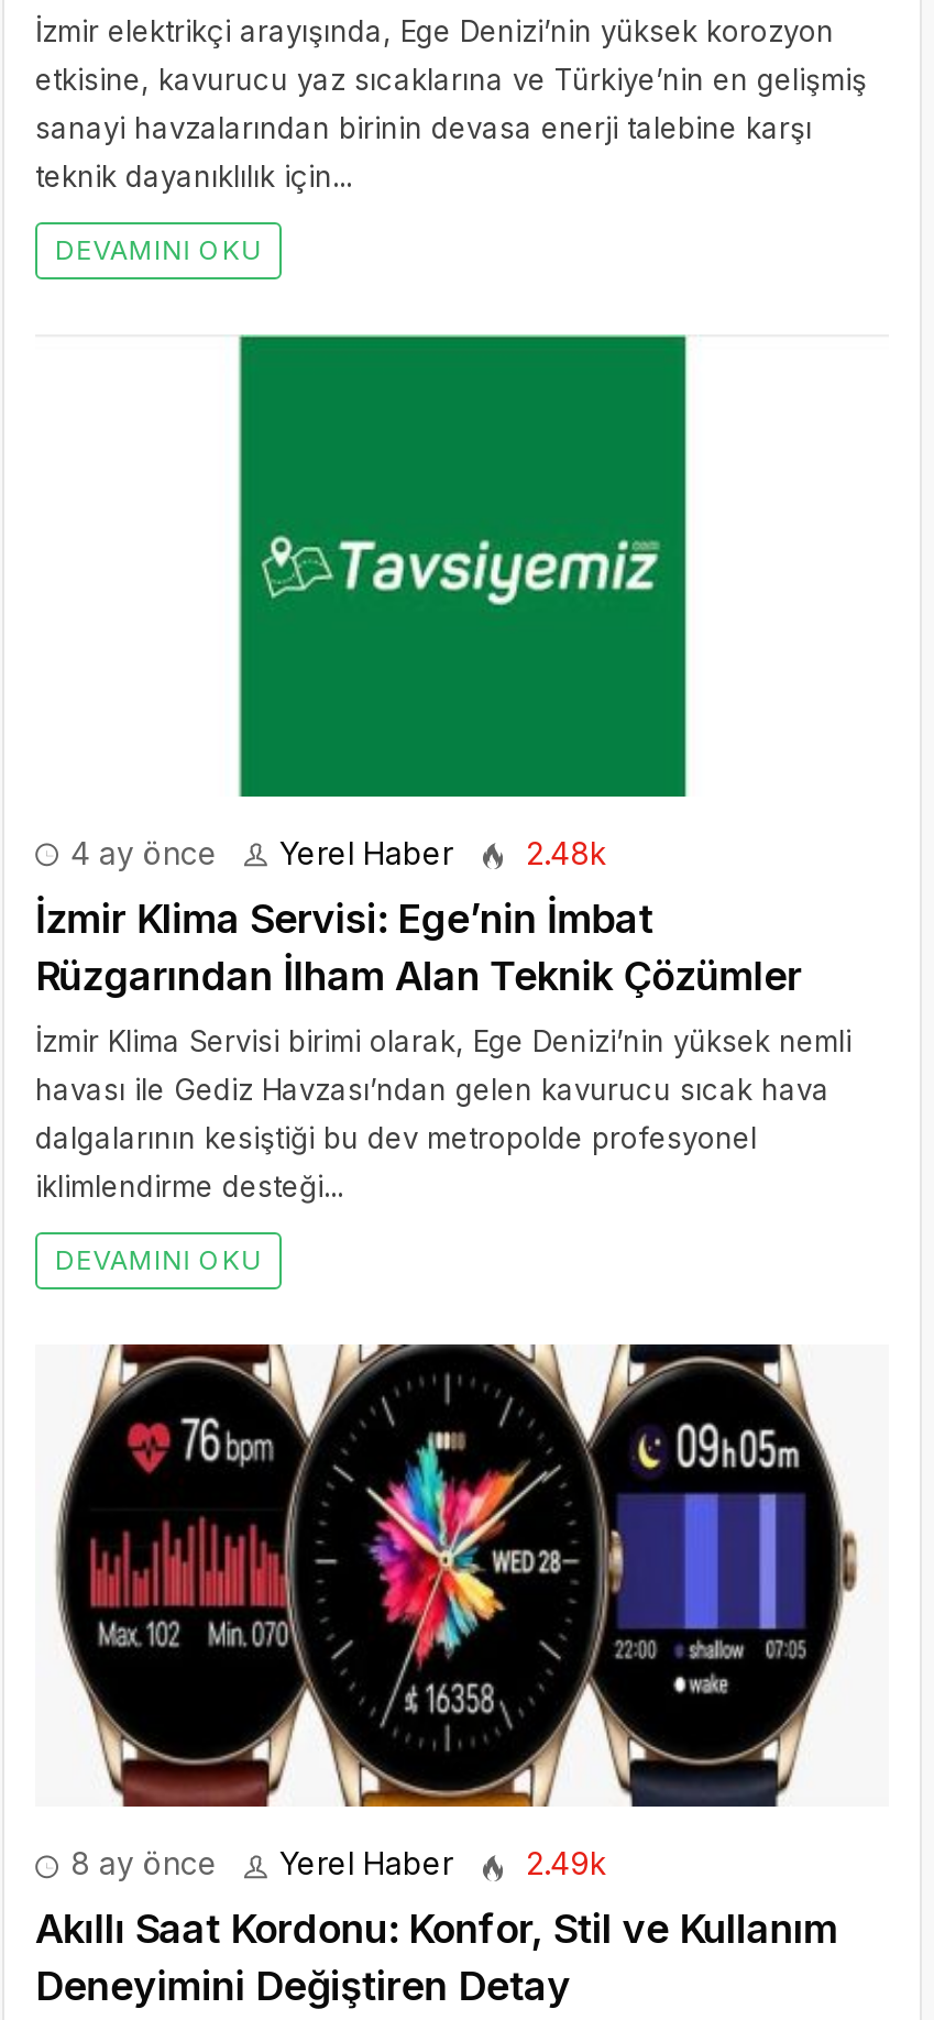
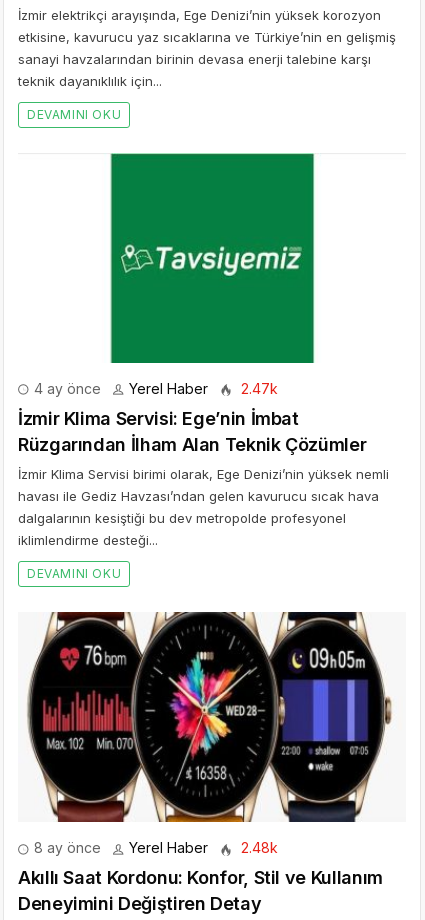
- 4 ay önce Yerel Haber 2.48k
+ 4 ay önce Yerel Haber 2.47k

- 8 ay önce Yerel Haber 2.49k
+ 8 ay önce Yerel Haber 2.48k
